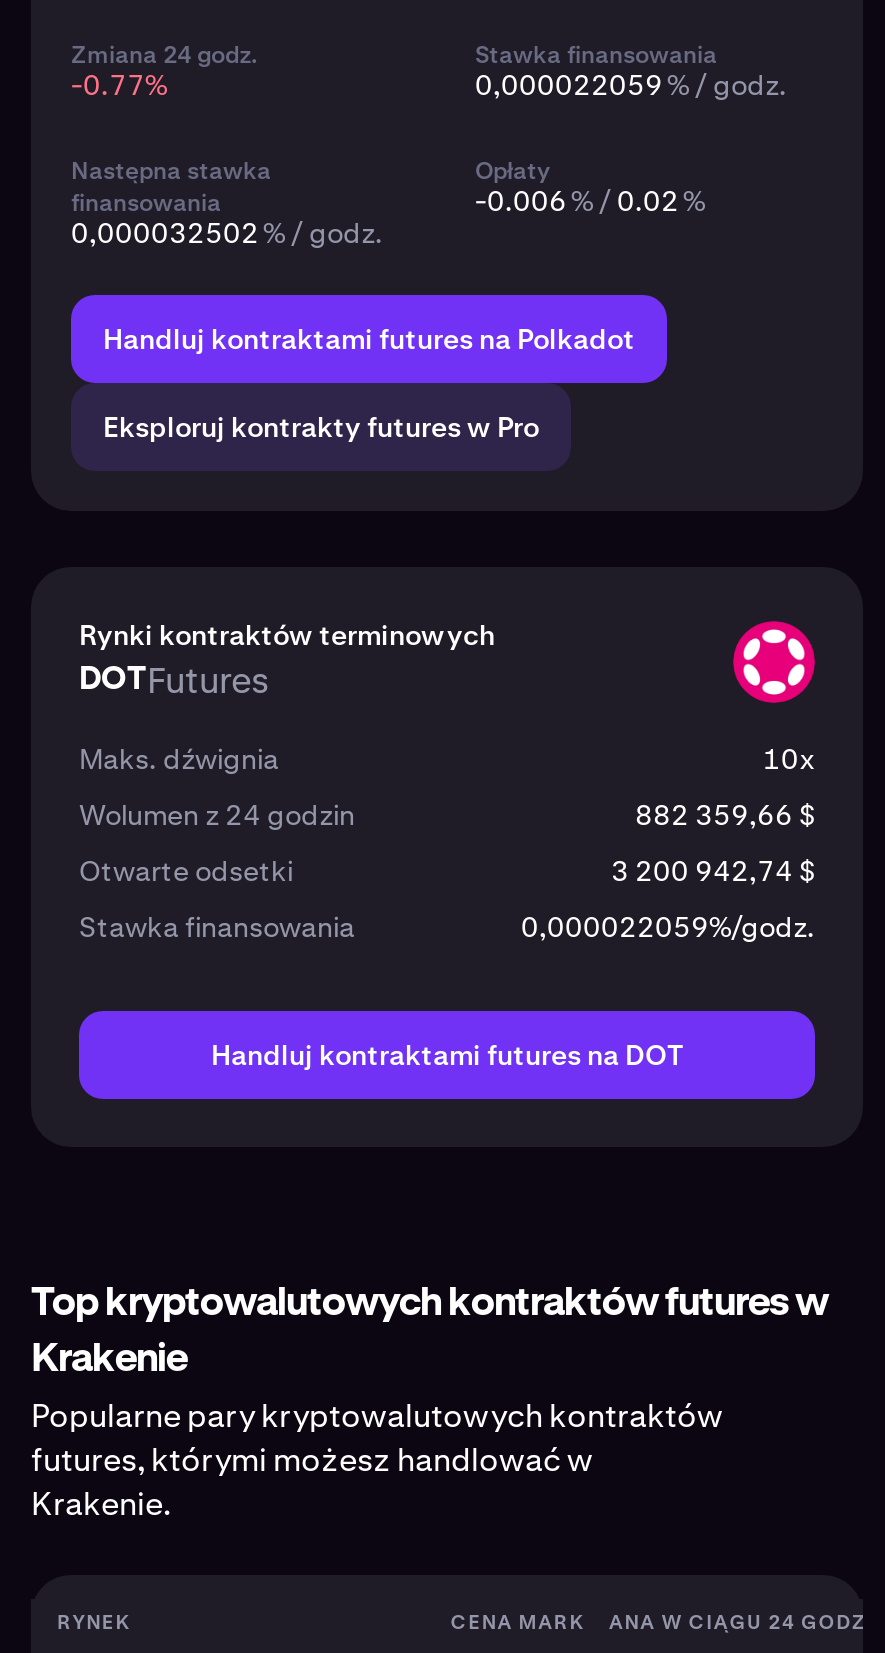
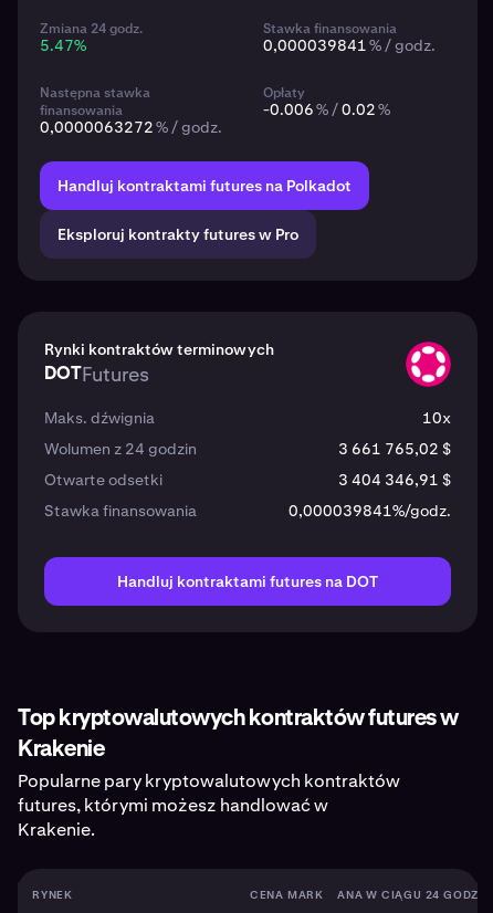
- -0.77%
+ 5.47%

- 0,000022059 % / godz.
+ 0,000039841 % / godz.

- 0,000032502 % / godz.
+ 0,0000063272 % / godz.

- 882 359,66 $
+ 3 661 765,02 $

- 3 200 942,74 $
+ 3 404 346,91 $

- 0,000022059%/godz.
+ 0,000039841%/godz.
